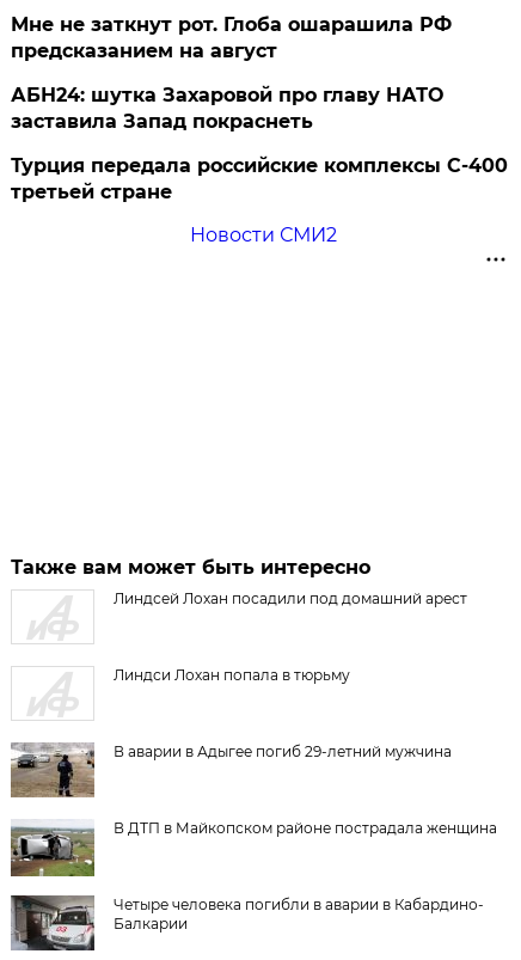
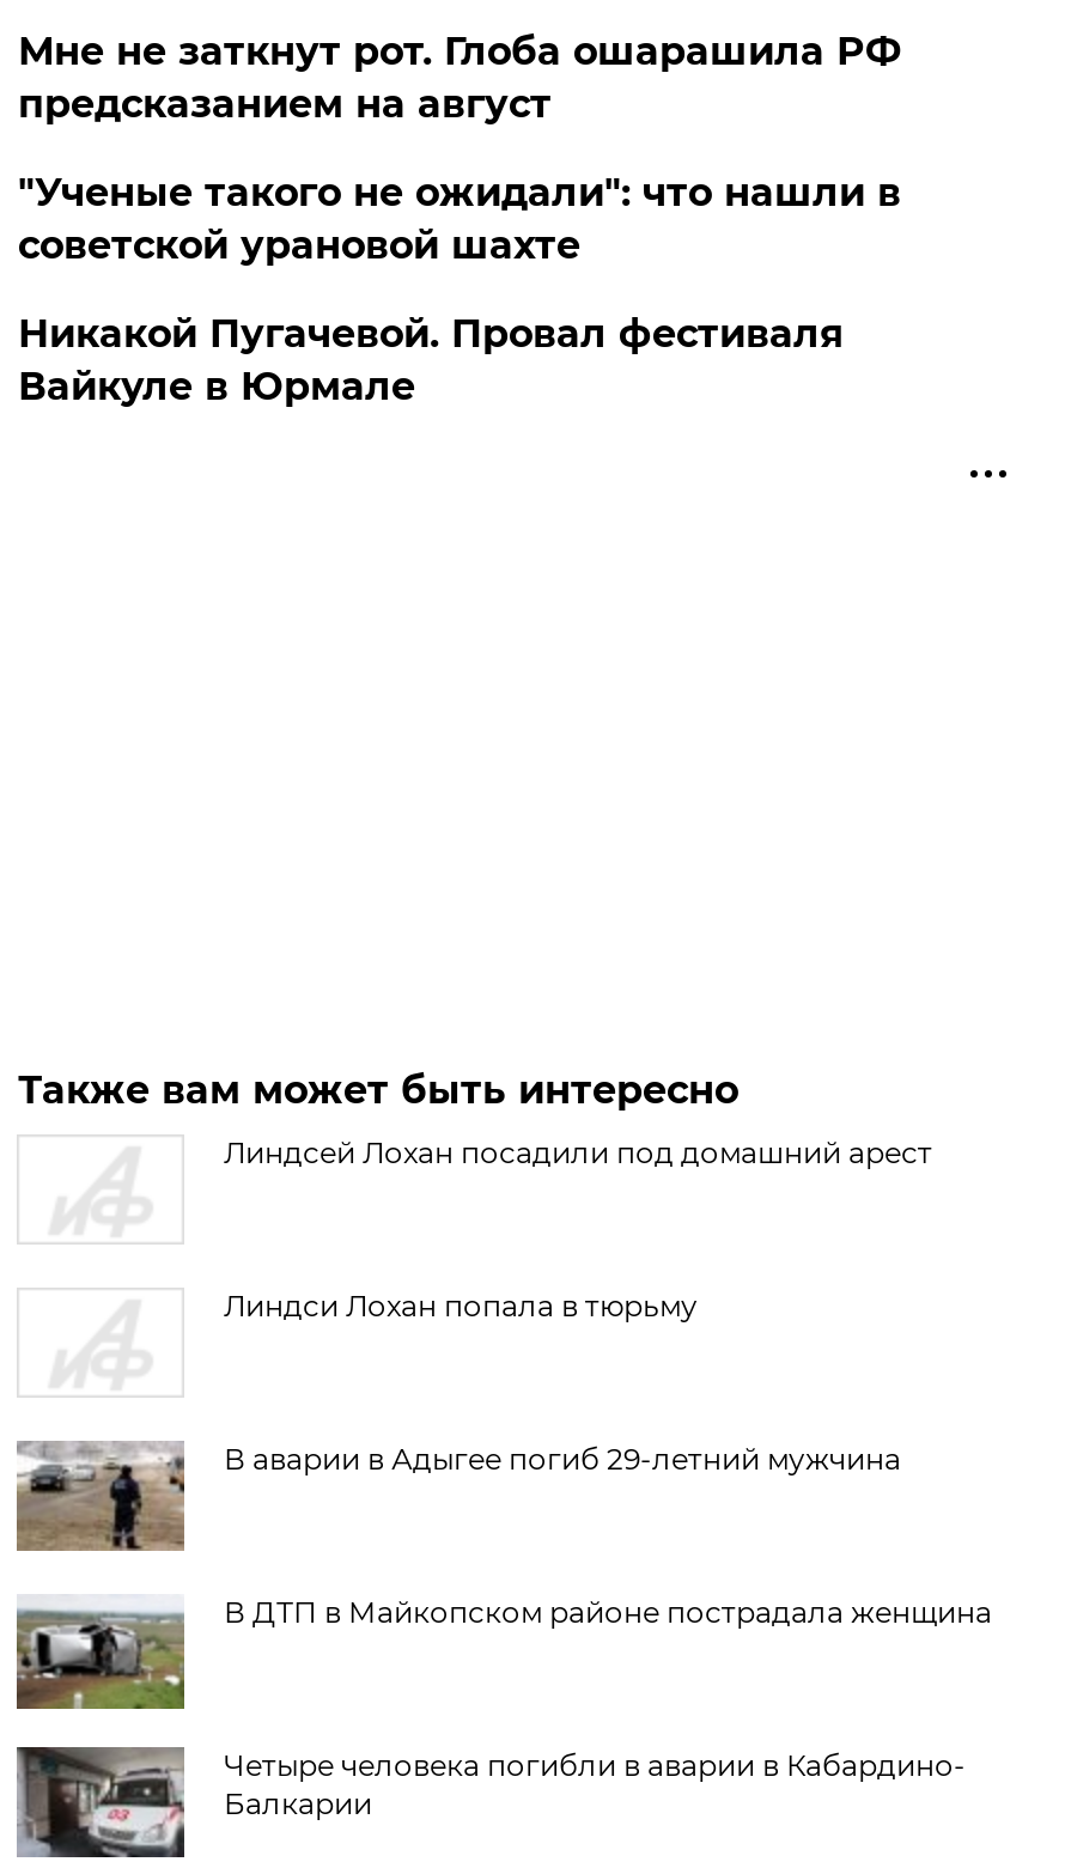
- АБН24: шутка Захаровой про главу НАТО
- заставила Запад покраснеть
- Турция передала российские комплексы С-400
- третьей стране
- Новости СМИ2
+ "Ученые такого не ожидали": что нашли в
+ советской урановой шахте
+ Никакой Пугачевой. Провал фестиваля
+ Вайкуле в Юрмале
